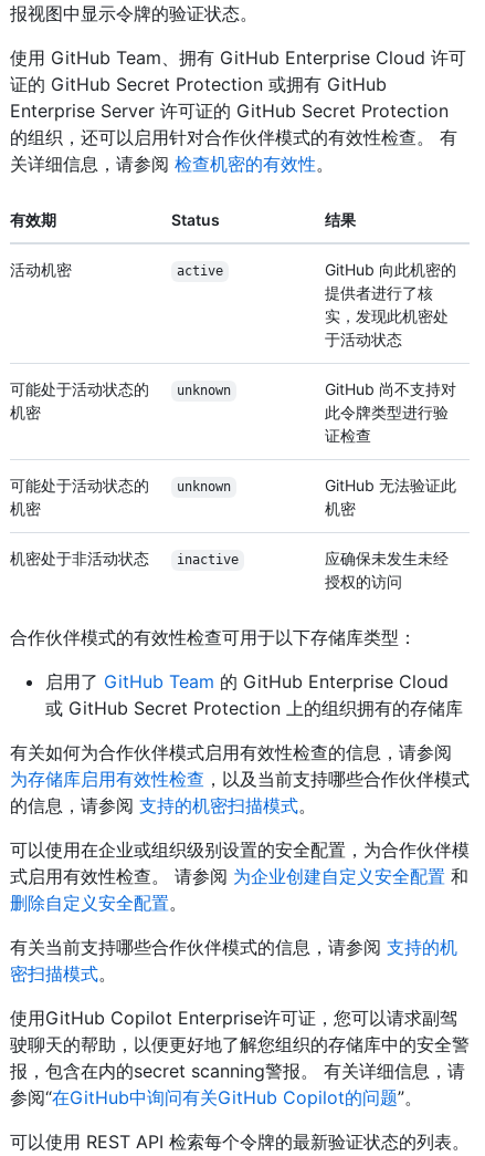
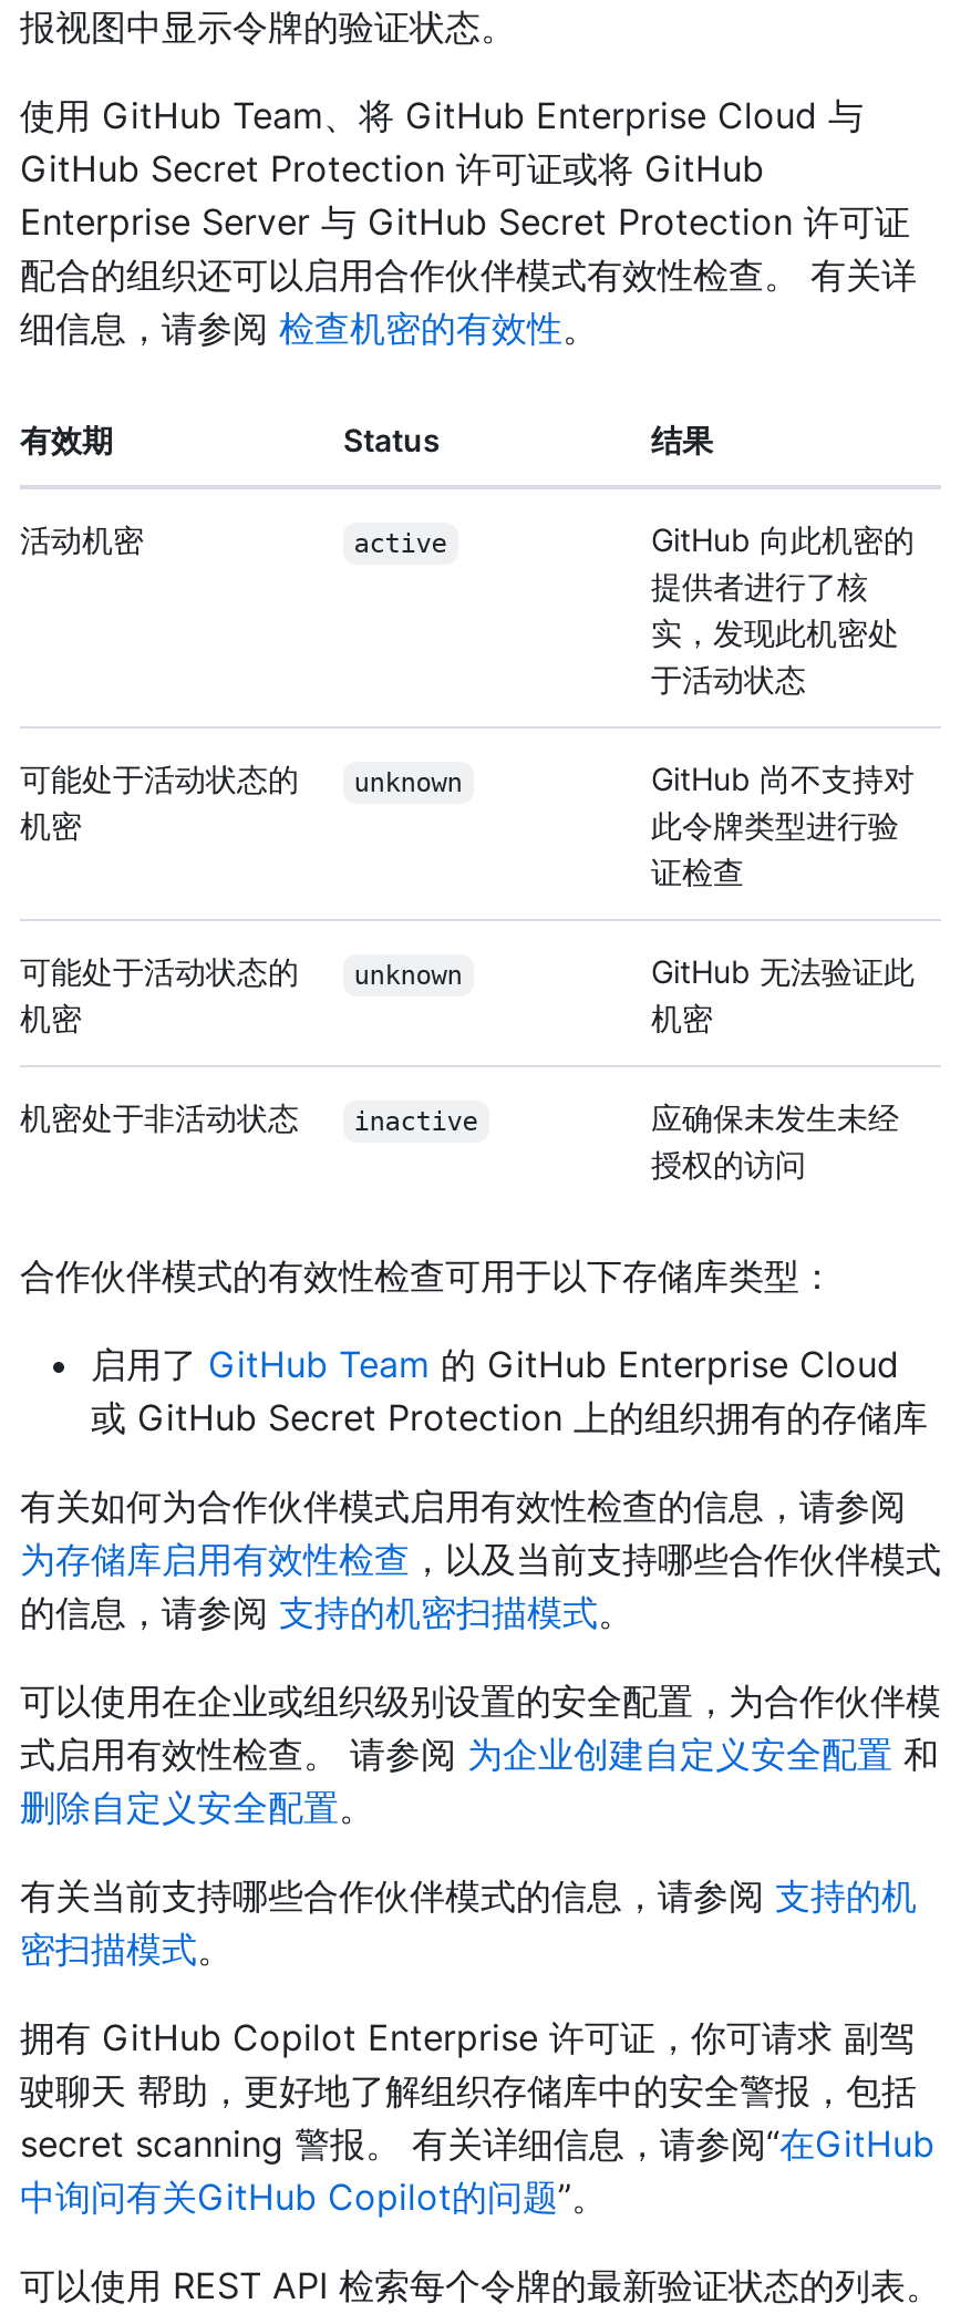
- 使用 GitHub Team、拥有 GitHub Enterprise Cloud 许可
- 证的 GitHub Secret Protection 或拥有 GitHub
- Enterprise Server 许可证的 GitHub Secret Protection
- 的组织，还可以启用针对合作伙伴模式的有效性检查。 有
- 关详细信息，请参阅检查机密的有效性。
+ 使用 GitHub Team、将 GitHub Enterprise Cloud 与
+ GitHub Secret Protection 许可证或将 GitHub
+ Enterprise Server 与 GitHub Secret Protection 许可证
+ 配合的组织还可以启用合作伙伴模式有效性检查。 有关详
+ 细信息，请参阅检查机密的有效性。

- 使用GitHub Copilot Enterprise许可证，您可以请求副驾
- 驶聊天的帮助，以便更好地了解您组织的存储库中的安全警
- 报，包含在内的secret scanning警报。 有关详细信息，请
- 参阅“在GitHub中询问有关GitHub Copilot的问题”。
+ 拥有 GitHub Copilot Enterprise 许可证，你可请求 副驾
+ 驶聊天 帮助，更好地了解组织存储库中的安全警报，包括
+ secret scanning 警报。 有关详细信息，请参阅“在GitHub
+ 中询问有关GitHub Copilot的问题”。
